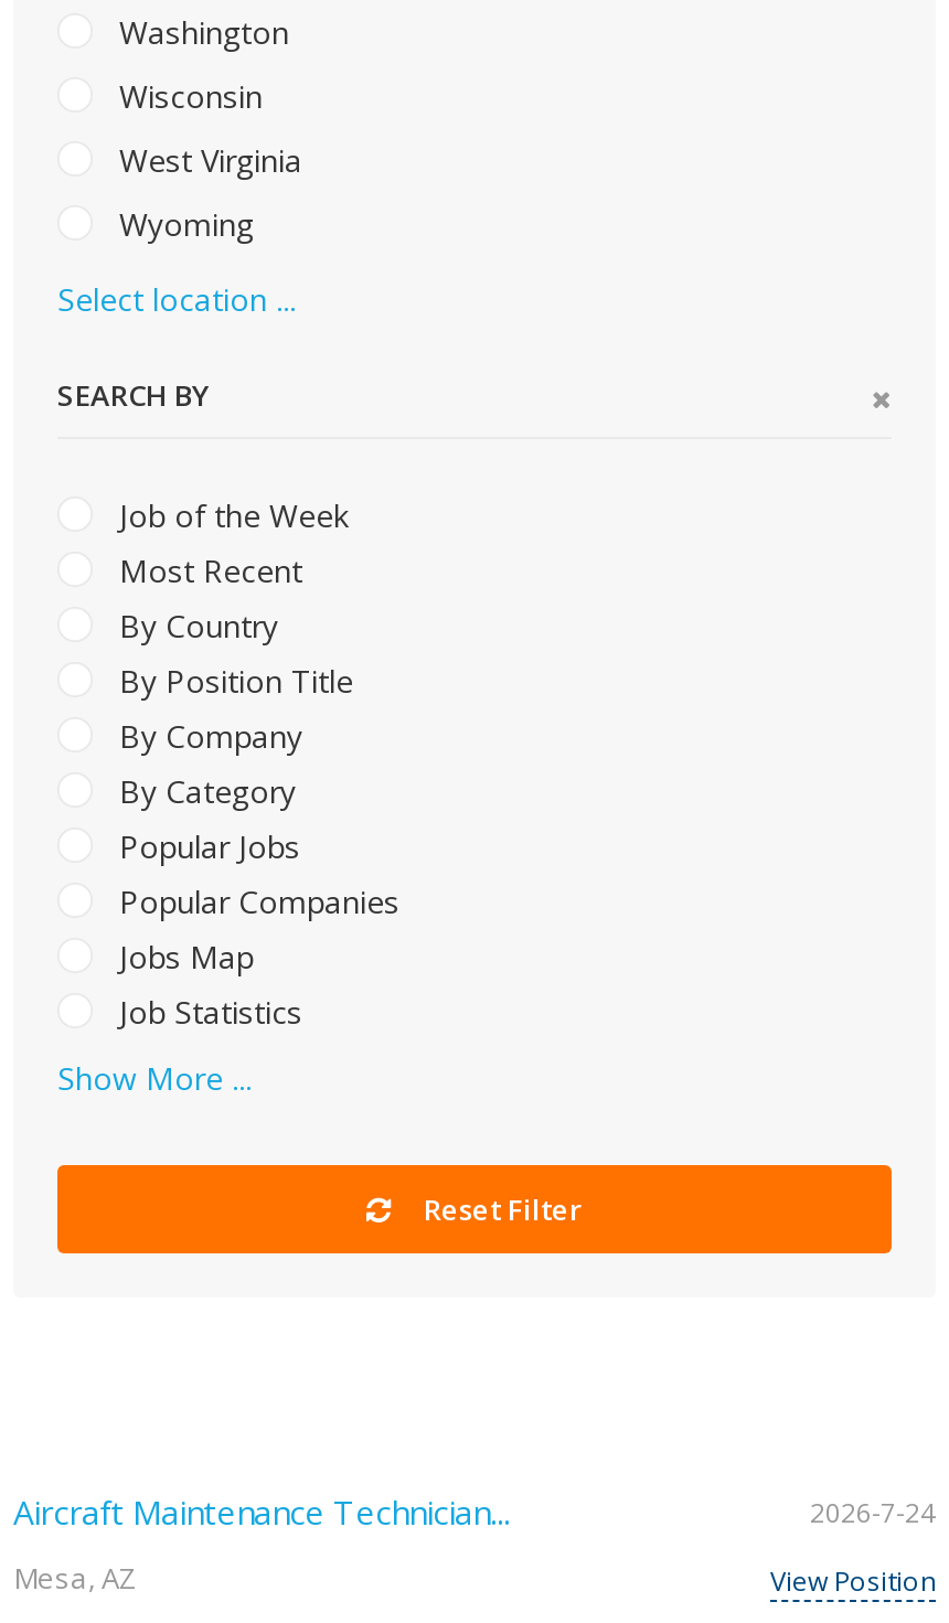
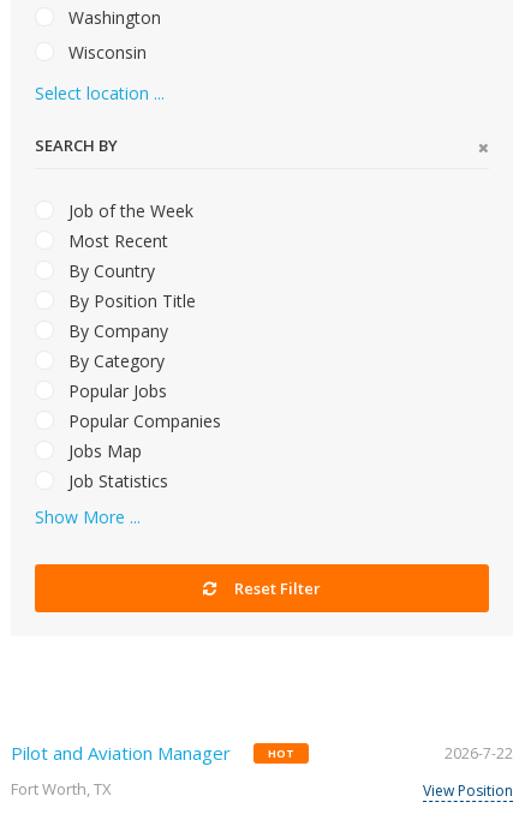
- West Virginia
- Wyoming

- Aircraft Maintenance Technician...
+ Pilot and Aviation Manager
+ HOT

- 2026-7-24
+ 2026-7-22

- Mesa, AZ
+ Fort Worth, TX
